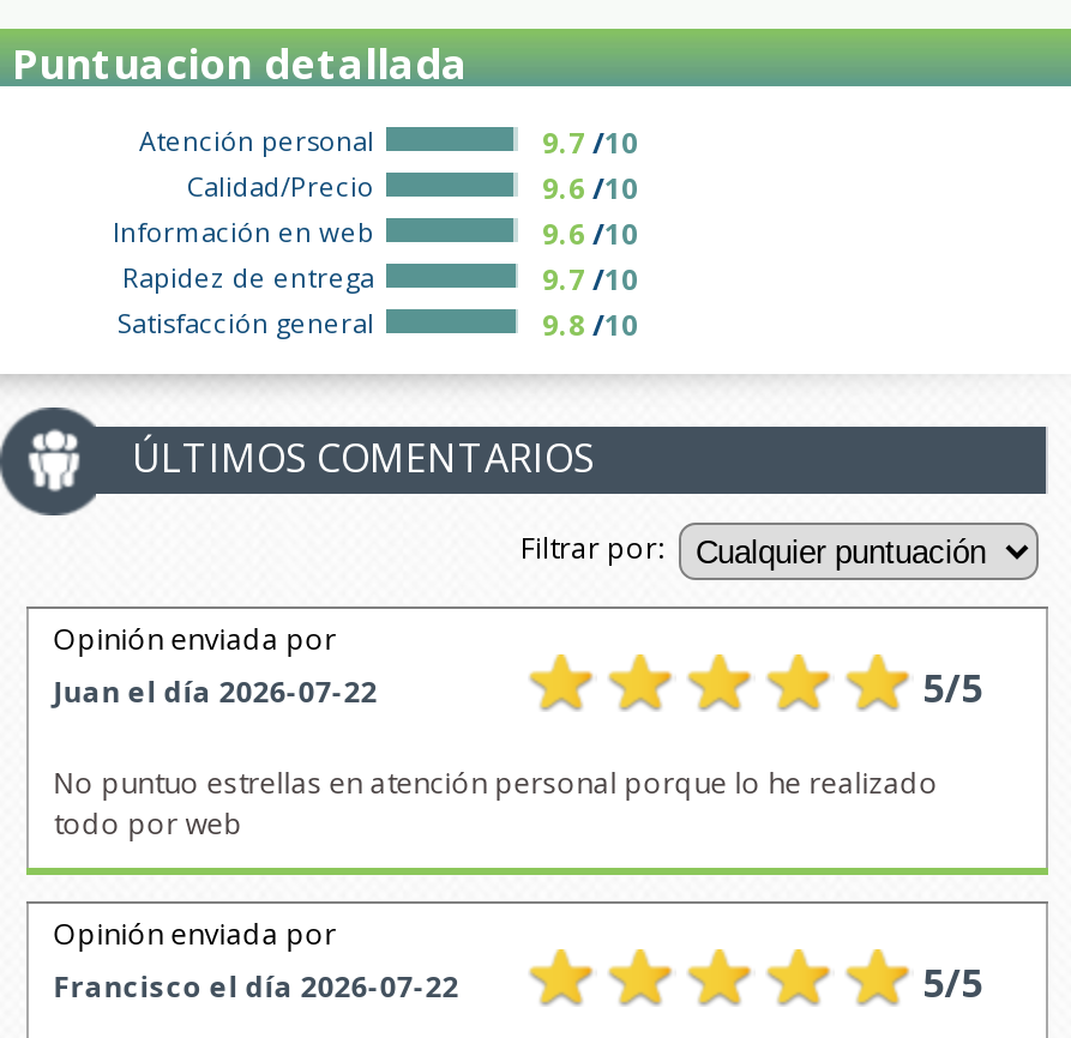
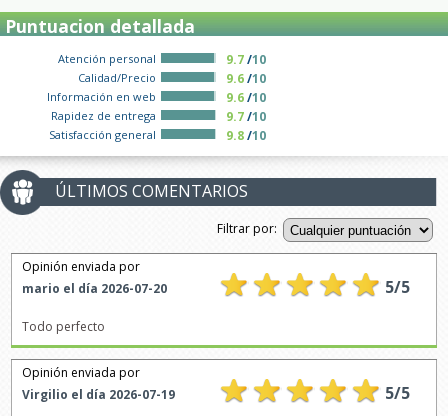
- Juan el día 2026-07-22
+ mario el día 2026-07-20

- No puntuo estrellas en atención personal porque lo he realizado
- todo por web
+ Todo perfecto

- Francisco el día 2026-07-22
+ Virgilio el día 2026-07-19
